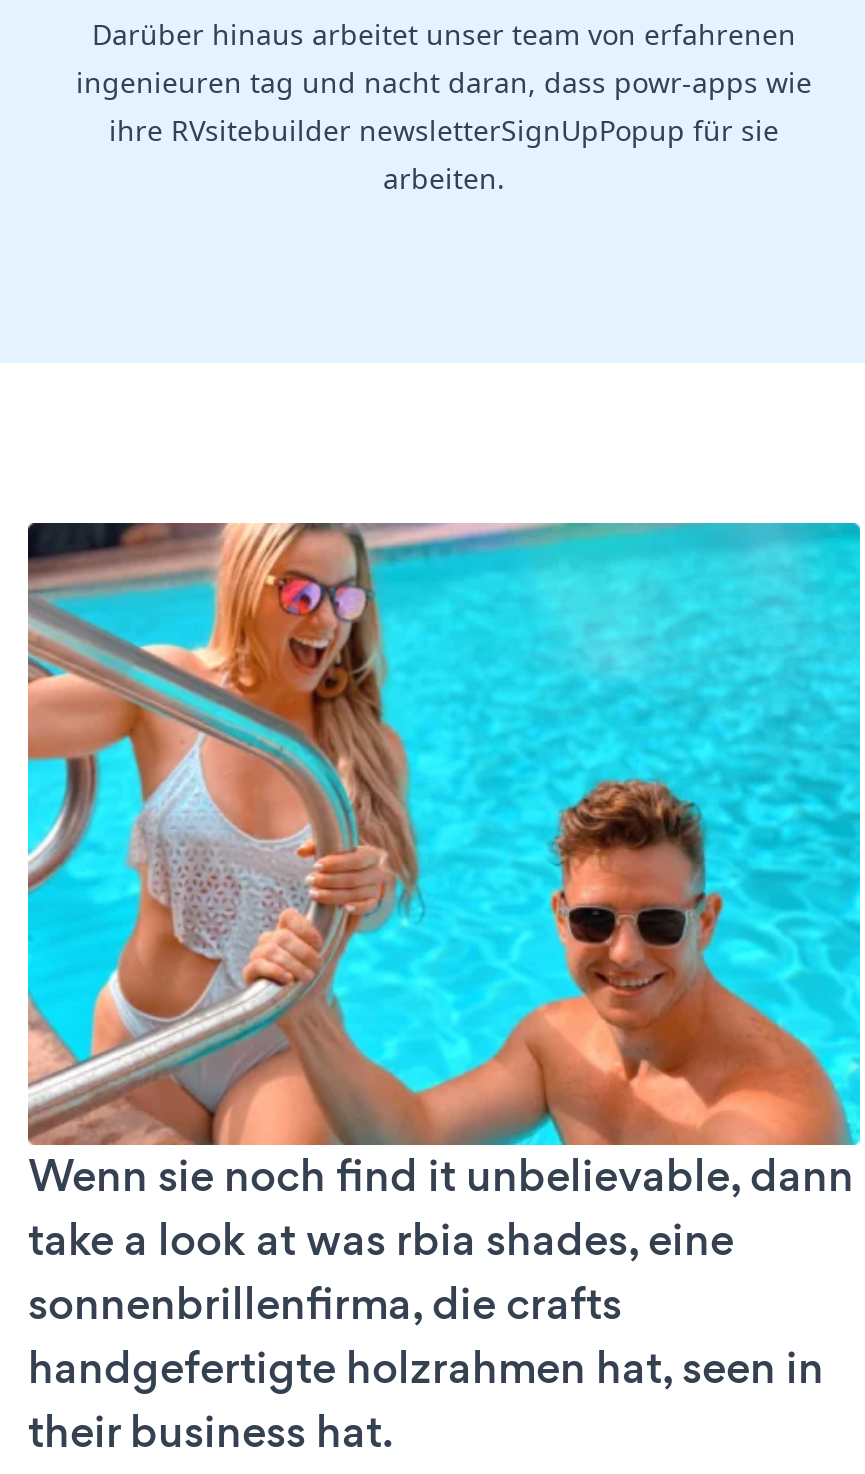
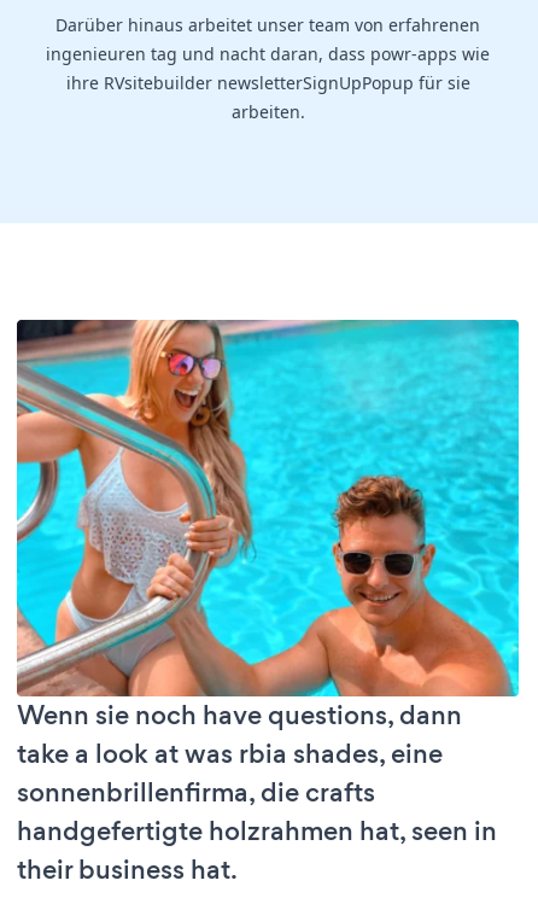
- Wenn sie noch find it unbelievable, dann
+ Wenn sie noch have questions, dann
